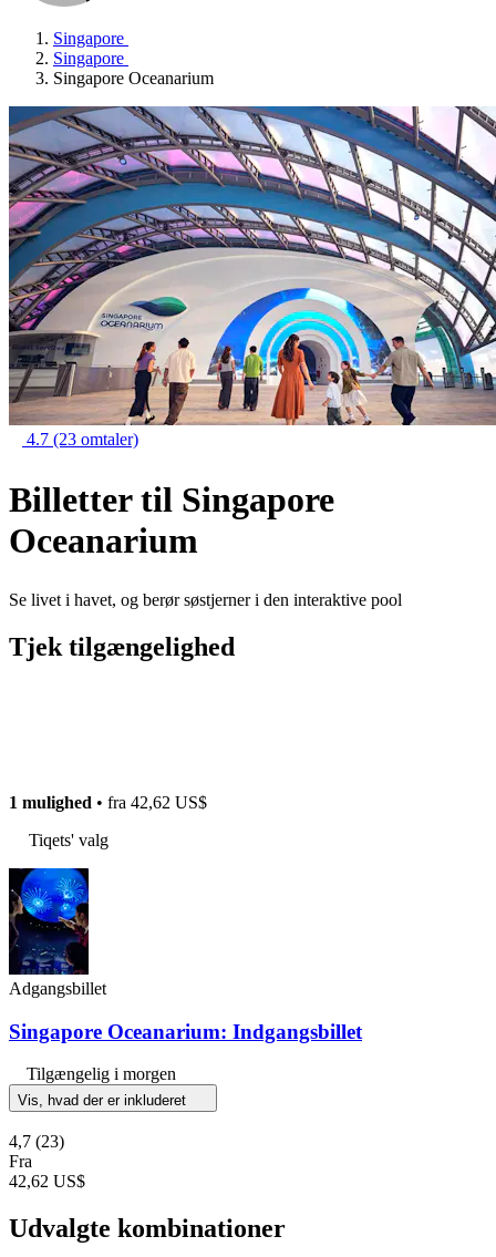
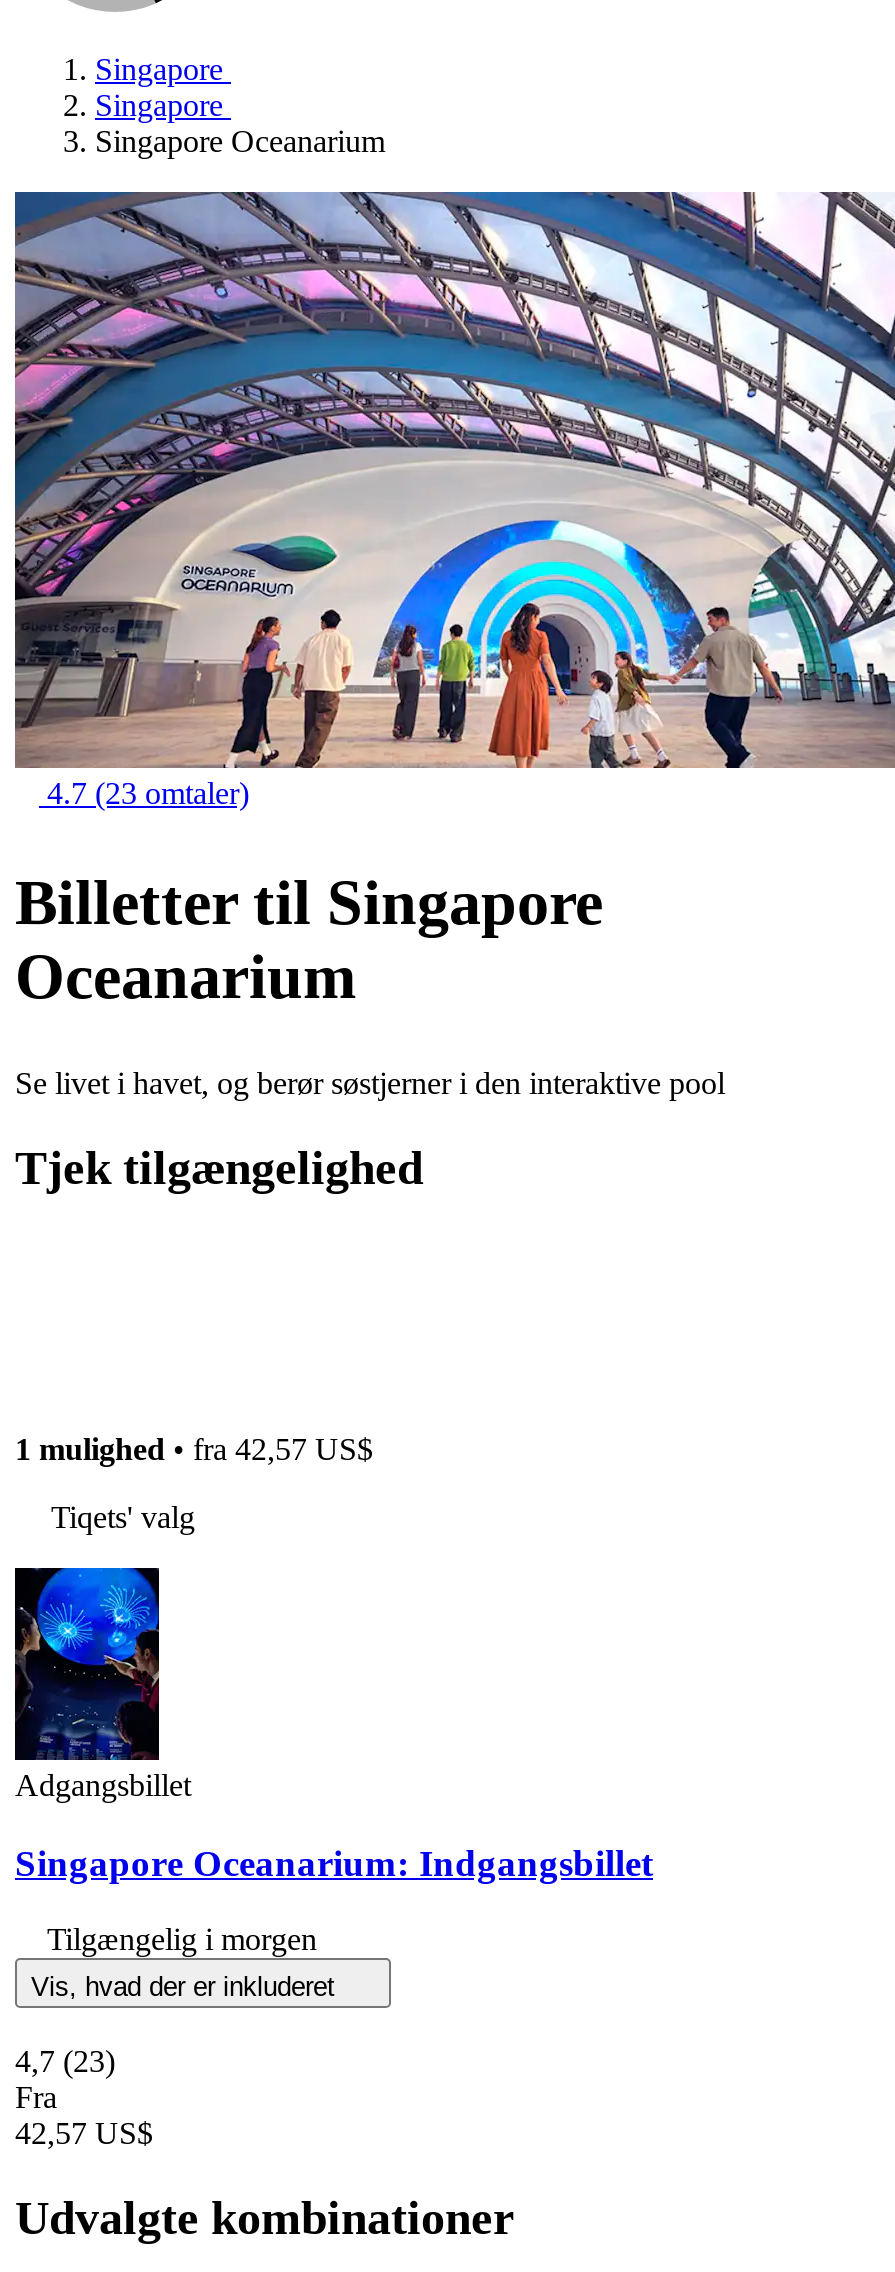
- 1 mulighed • fra 42,62 US$
+ 1 mulighed • fra 42,57 US$

- 42,62 US$
+ 42,57 US$
